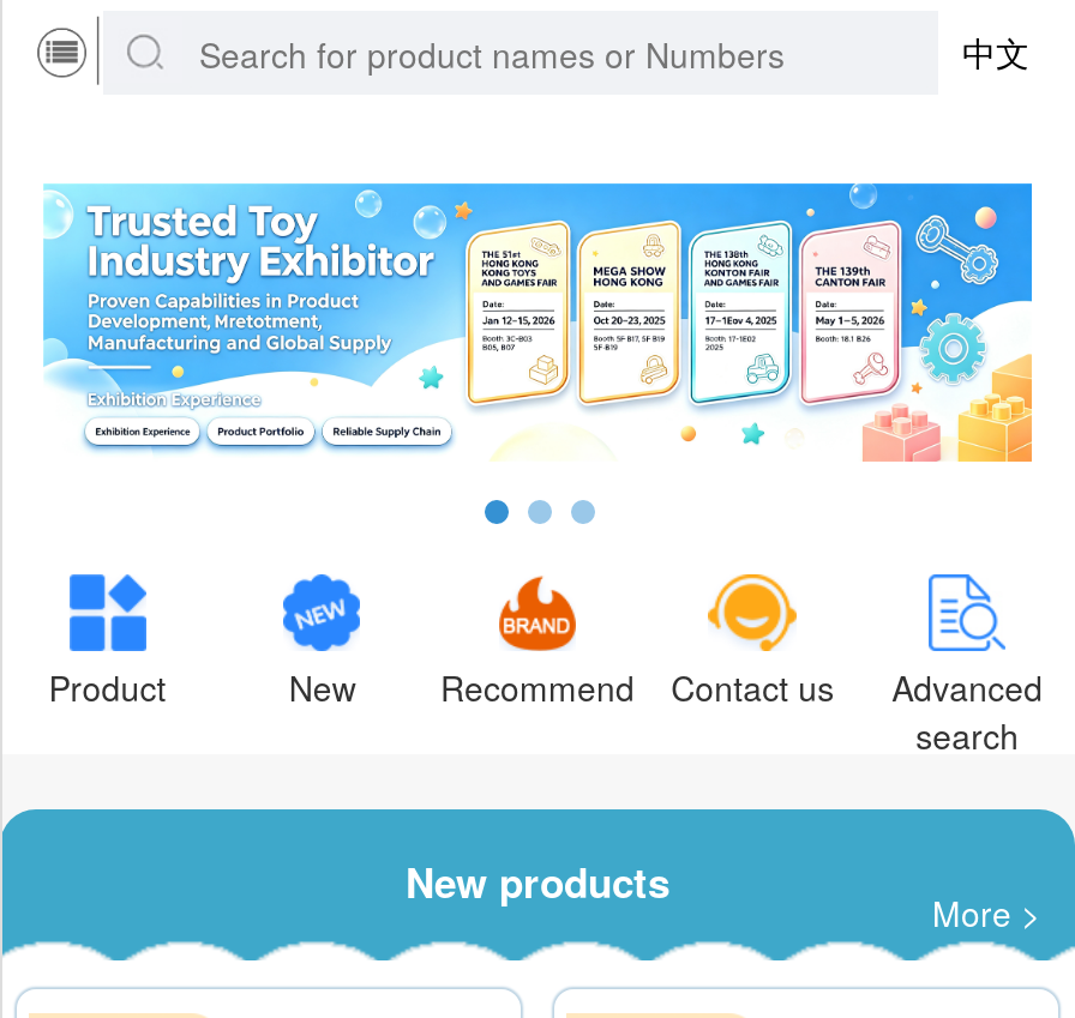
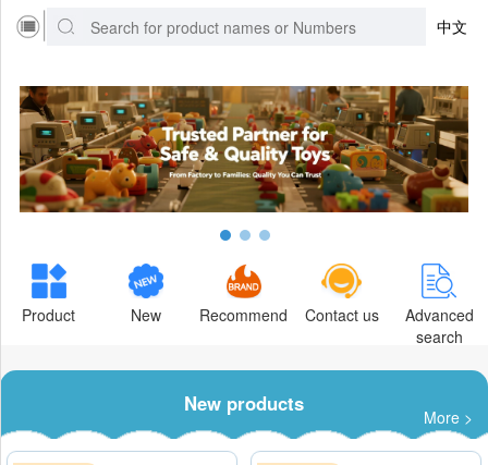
- [image]
+ [image]
